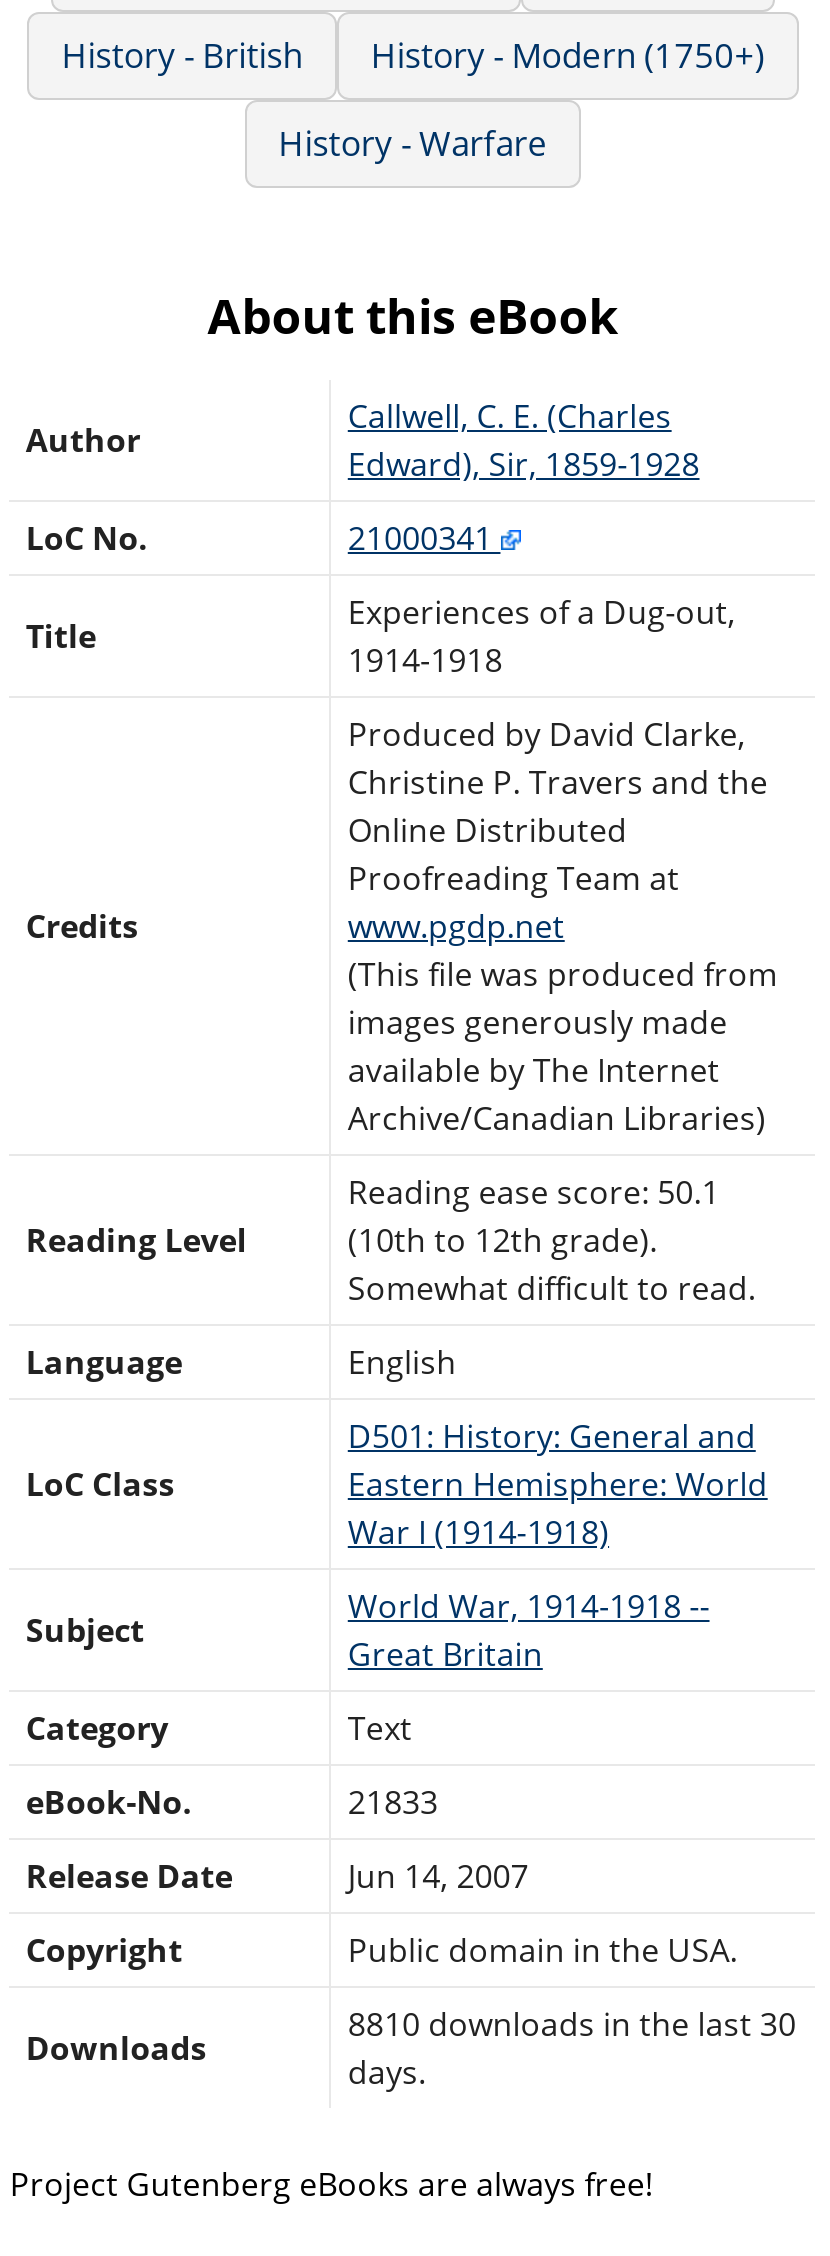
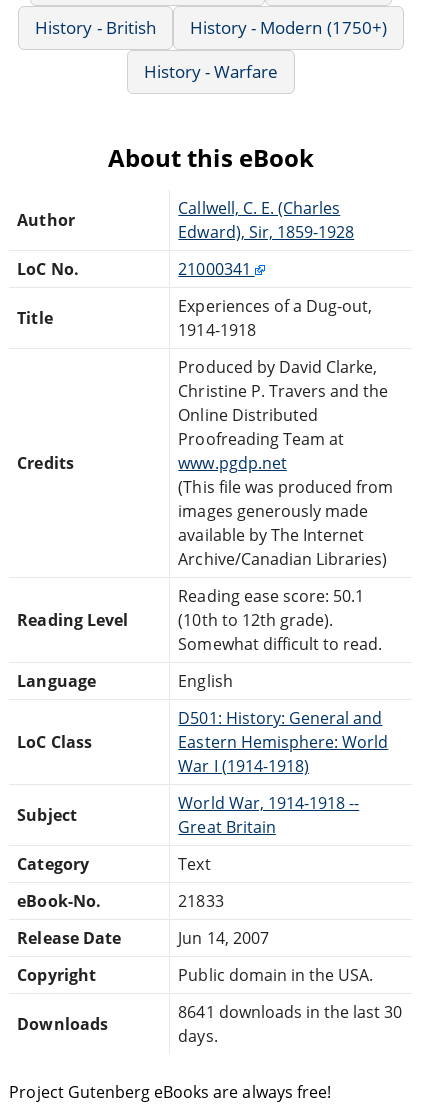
- 8810 downloads in the last 30
+ 8641 downloads in the last 30
